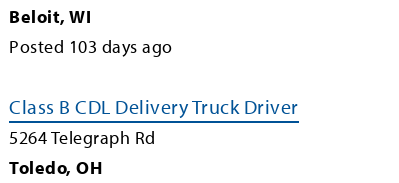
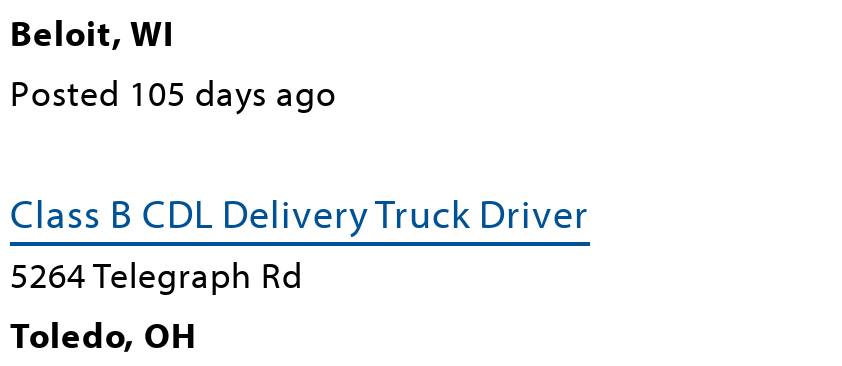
- Posted 103 days ago
+ Posted 105 days ago
